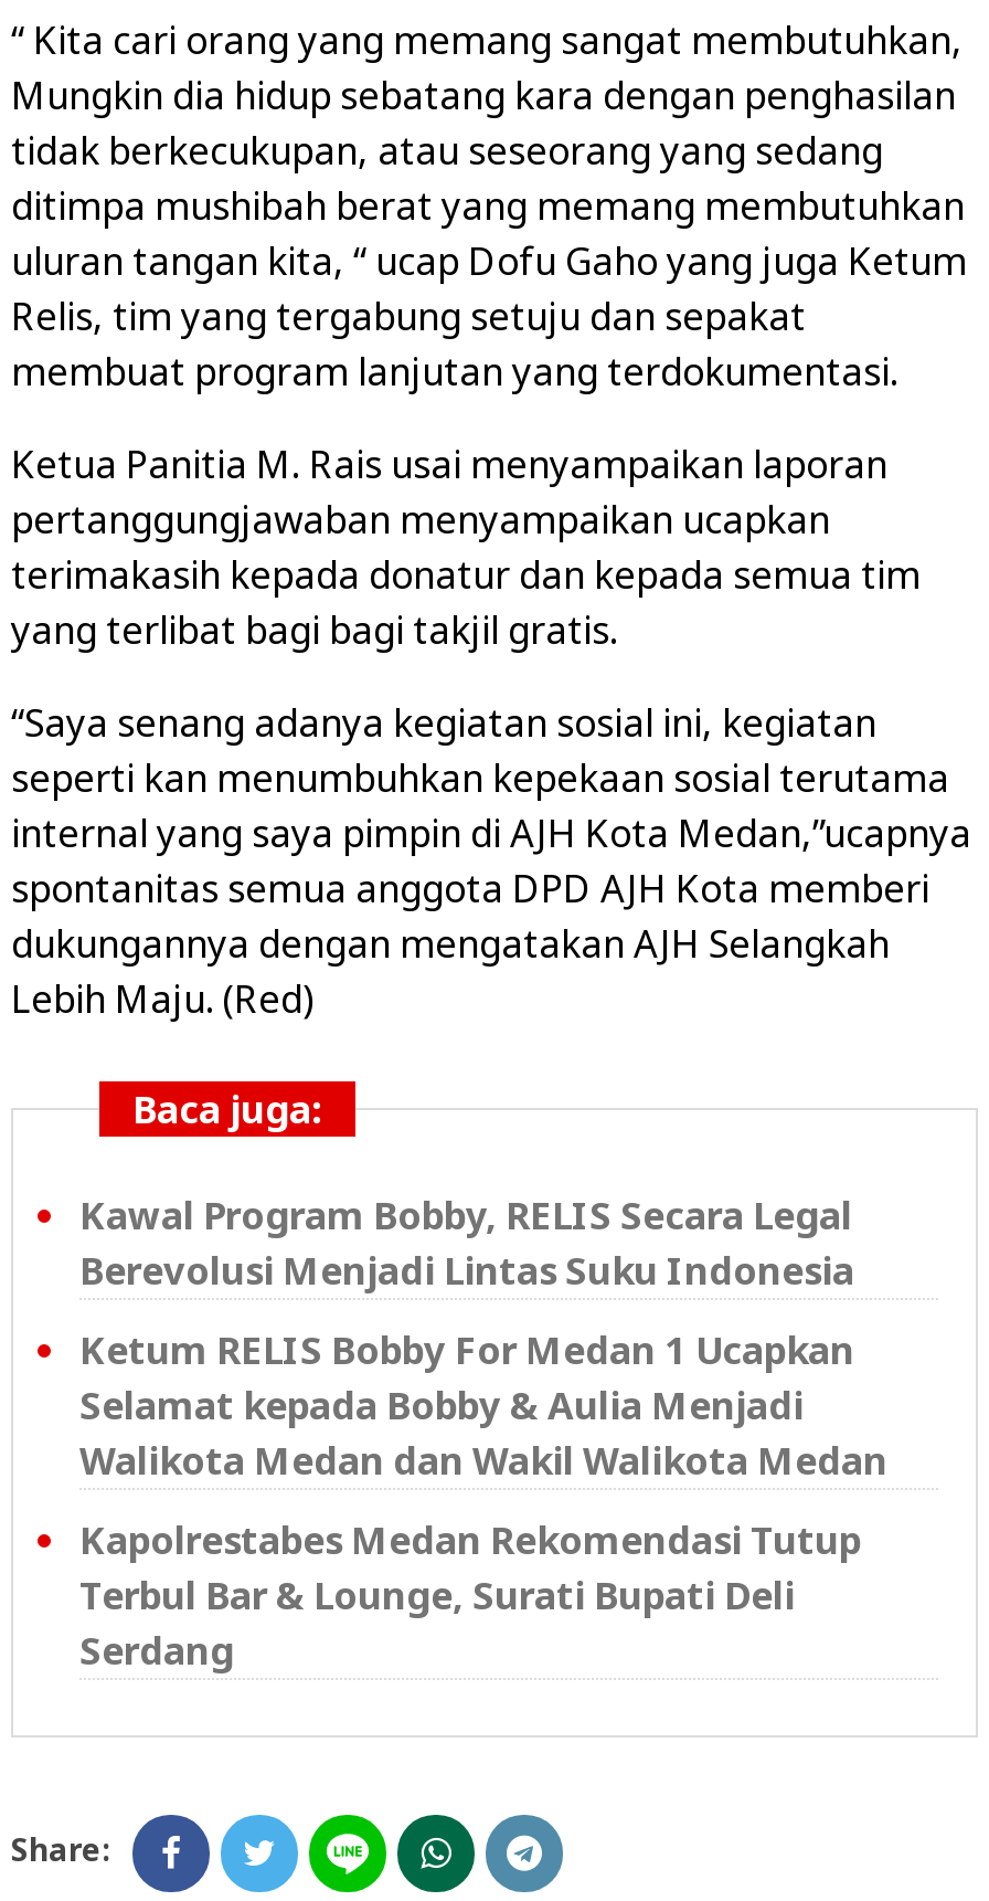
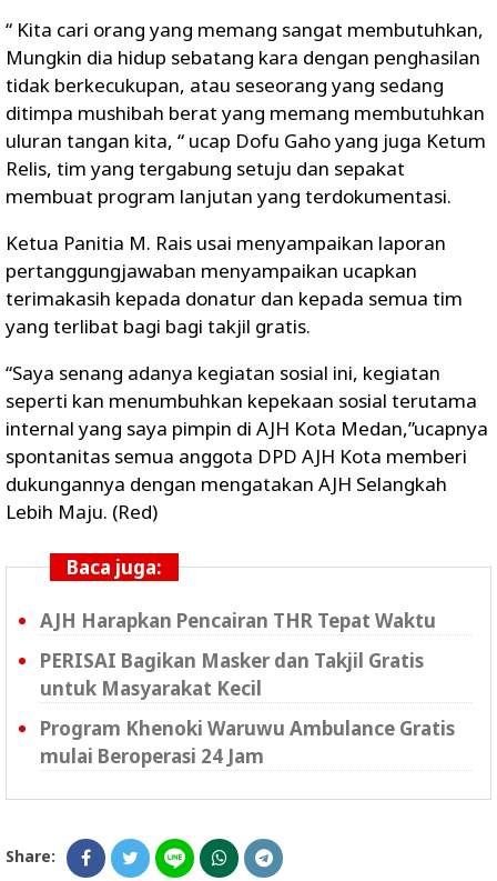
- Kawal Program Bobby, RELIS Secara Legal
- Berevolusi Menjadi Lintas Suku Indonesia
+ AJH Harapkan Pencairan THR Tepat Waktu

- Ketum RELIS Bobby For Medan 1 Ucapkan
- Selamat kepada Bobby & Aulia Menjadi
- Walikota Medan dan Wakil Walikota Medan
+ PERISAI Bagikan Masker dan Takjil Gratis
+ untuk Masyarakat Kecil

- Kapolrestabes Medan Rekomendasi Tutup
- Terbul Bar & Lounge, Surati Bupati Deli
- Serdang
+ Program Khenoki Waruwu Ambulance Gratis
+ mulai Beroperasi 24 Jam
